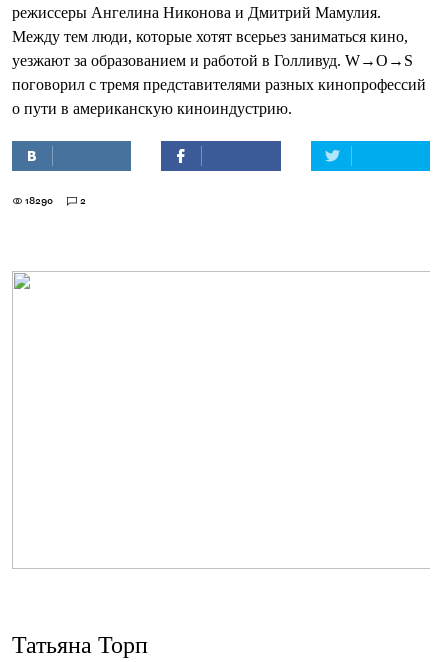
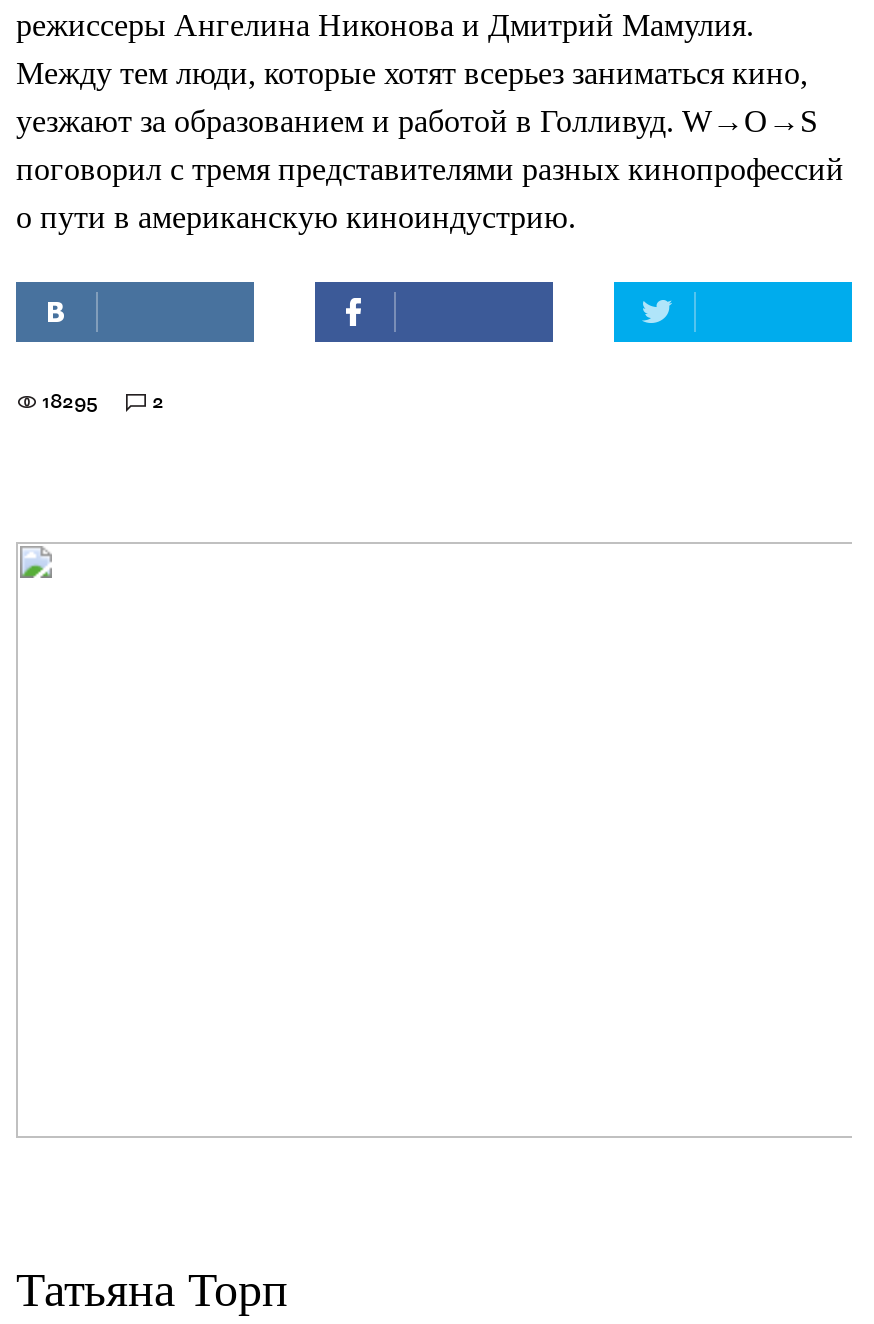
- 18290
+ 18295
